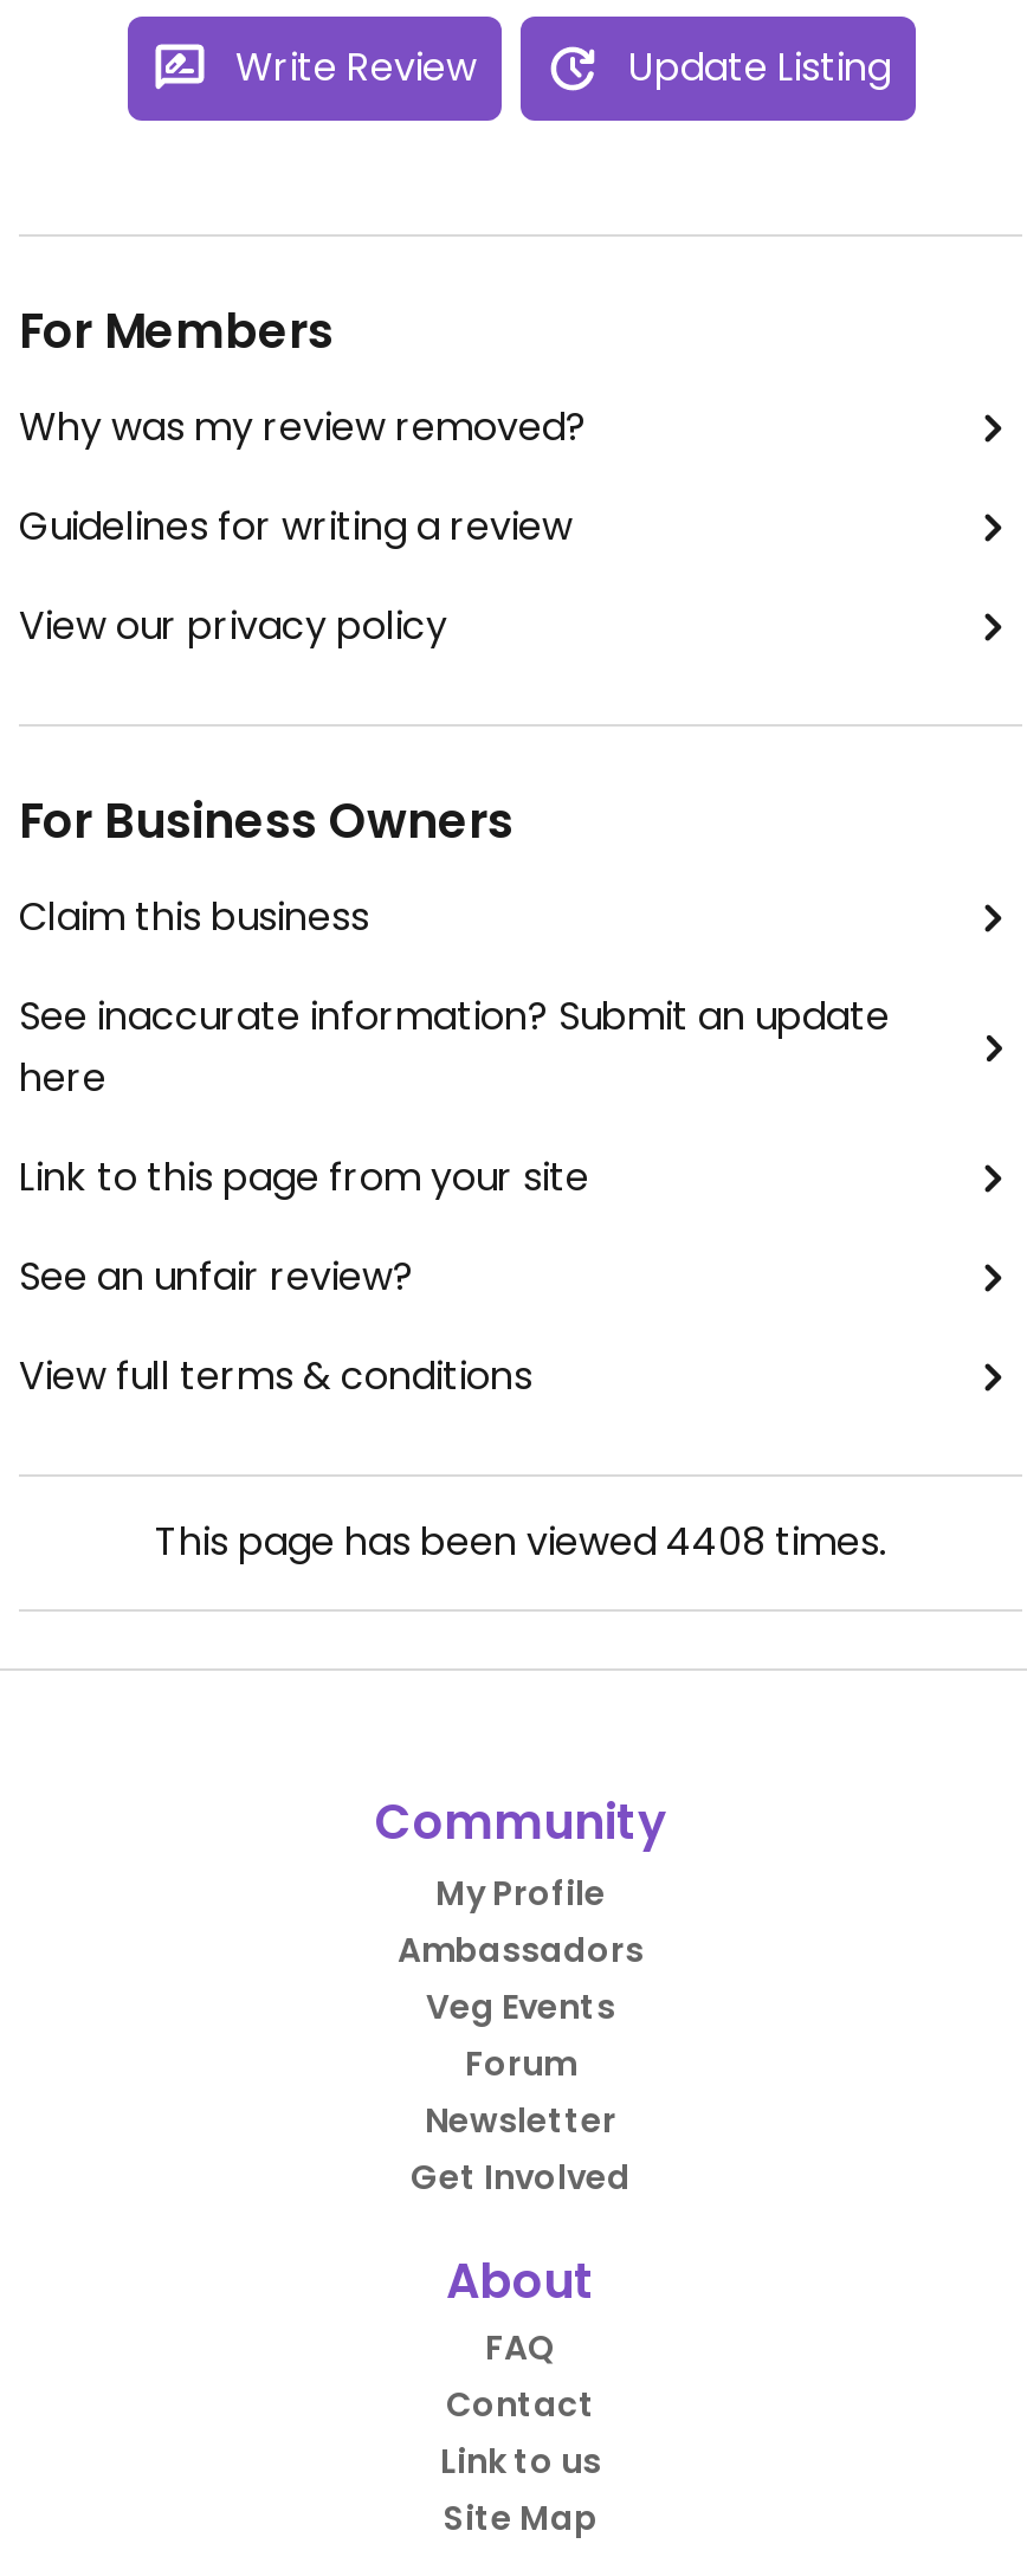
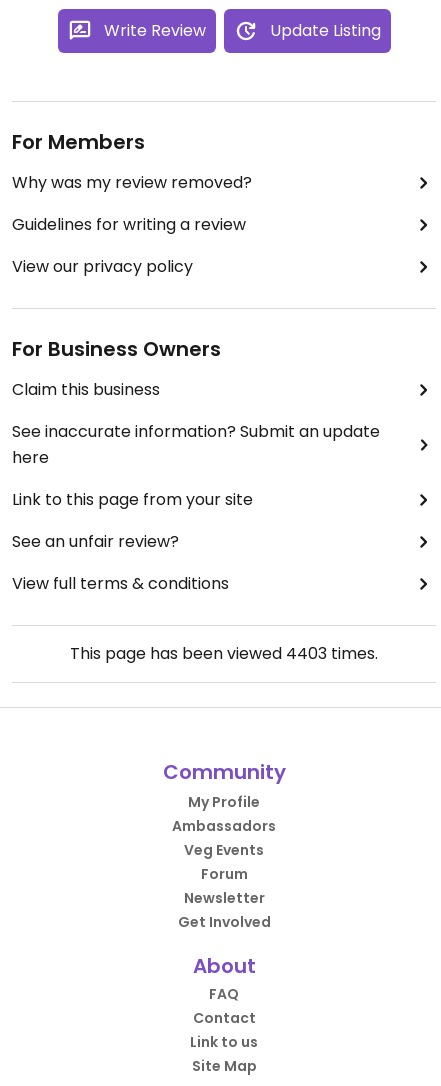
- This page has been viewed 4408 times.
+ This page has been viewed 4403 times.
